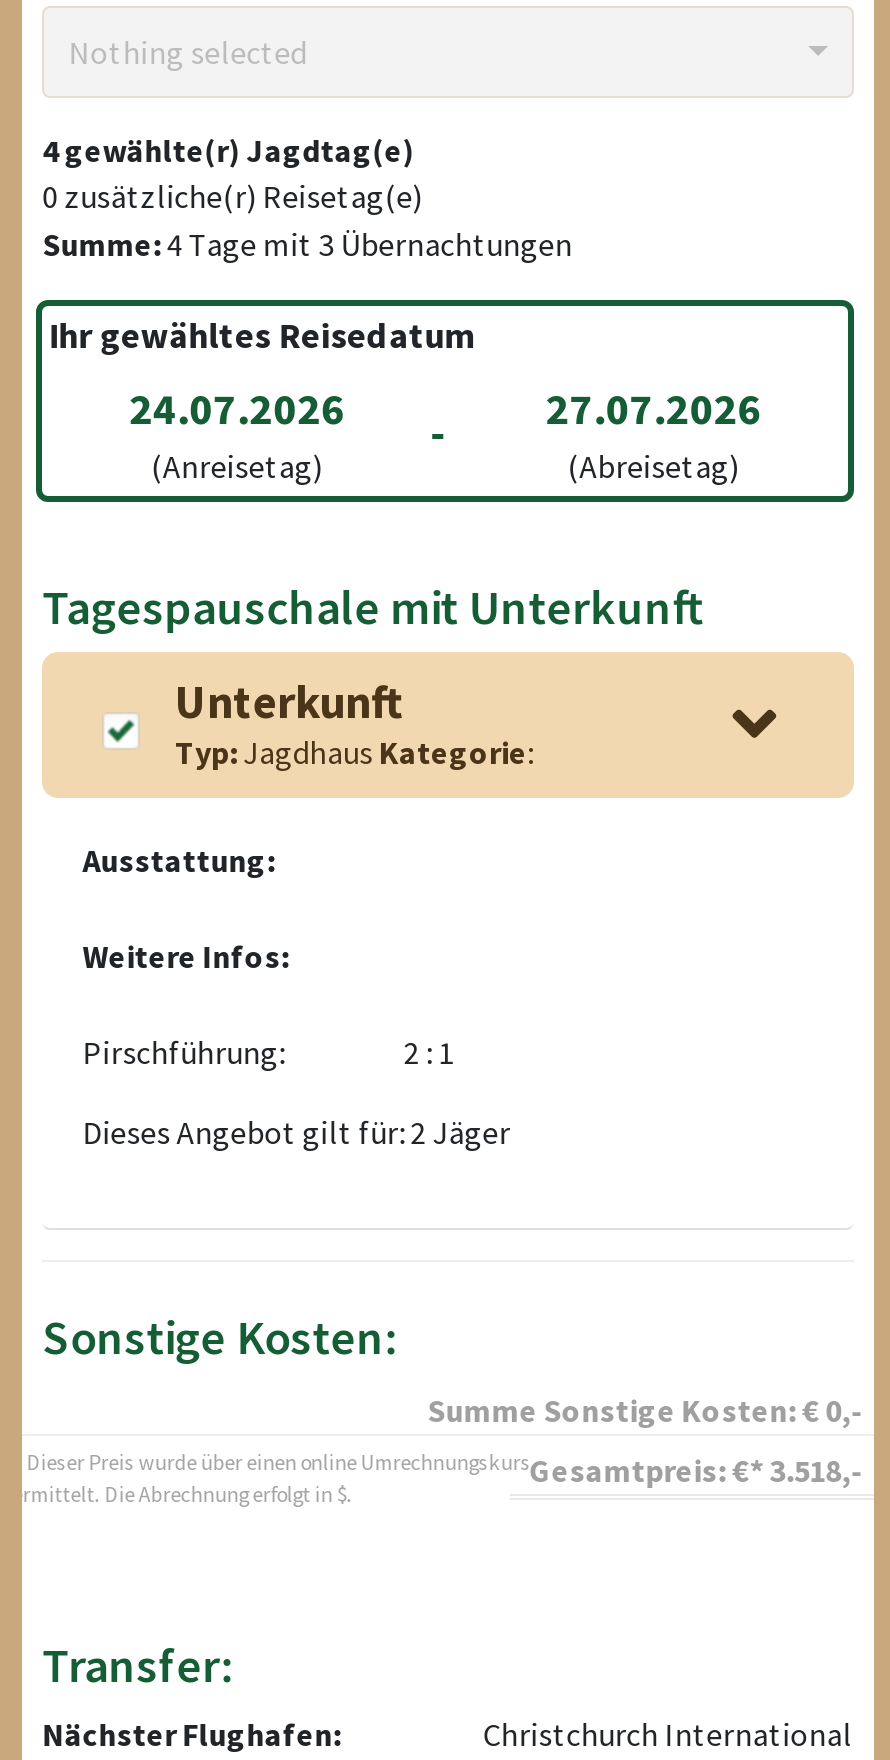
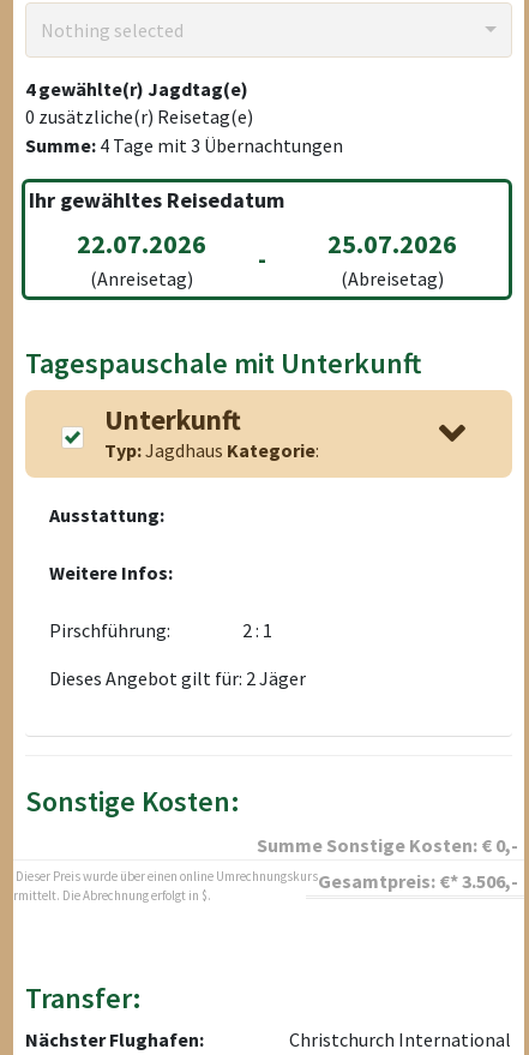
- 24.07.2026
+ 22.07.2026

- 27.07.2026
+ 25.07.2026

- * Dieser Preis wurde über einen online Umrechnungskurs Gesamtpreis:€* 3.518,-
+ * Dieser Preis wurde über einen online Umrechnungskurs Gesamtpreis:€* 3.506,-
